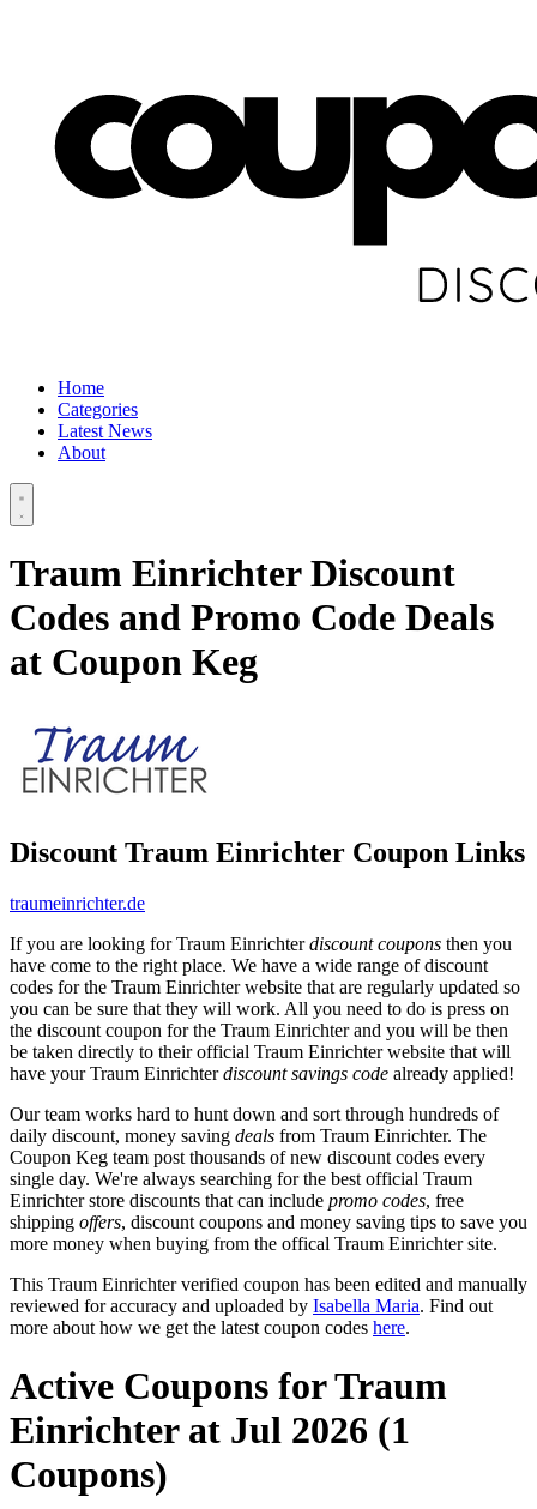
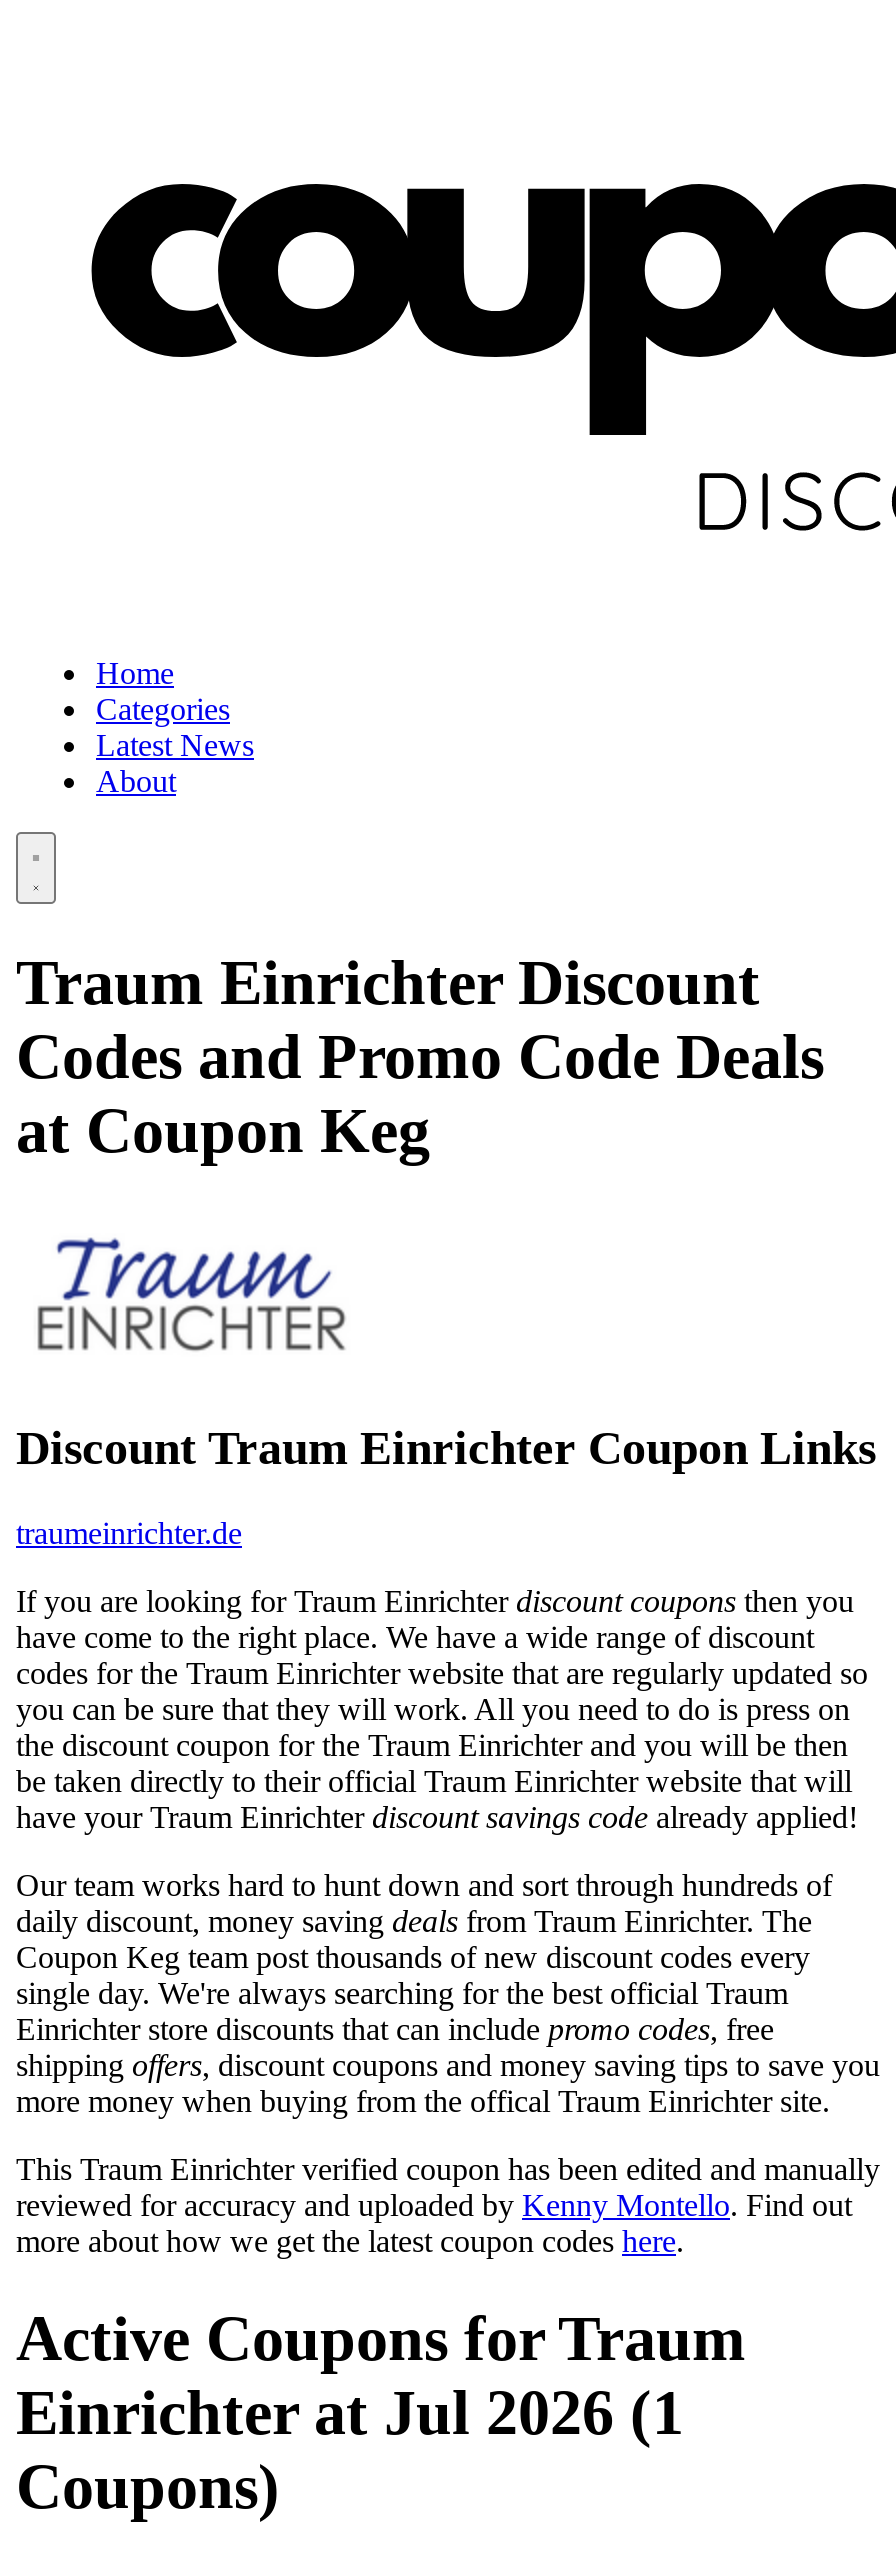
- reviewed for accuracy and uploaded by Isabella Maria. Find out
+ reviewed for accuracy and uploaded by Kenny Montello. Find out
